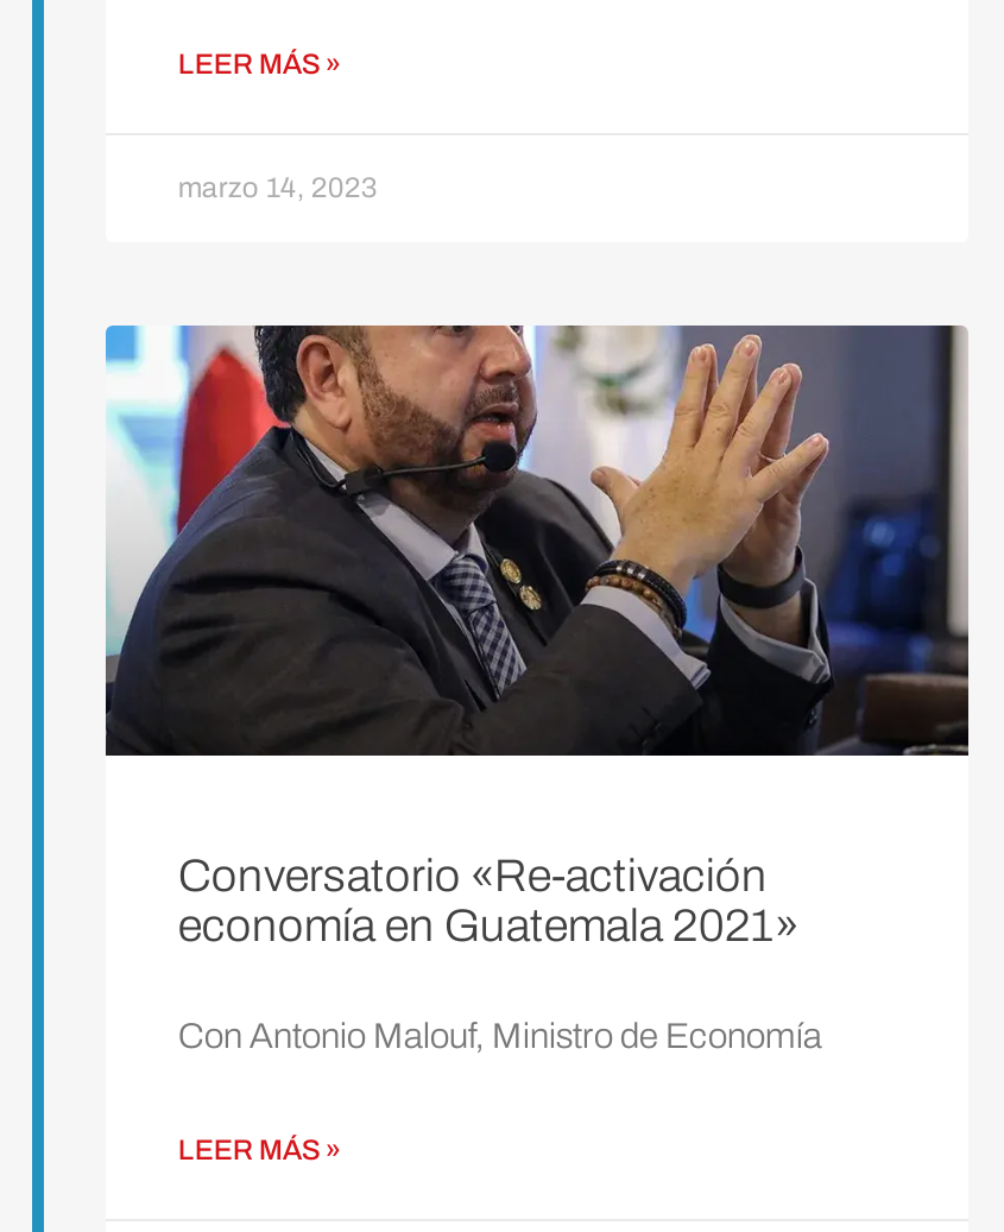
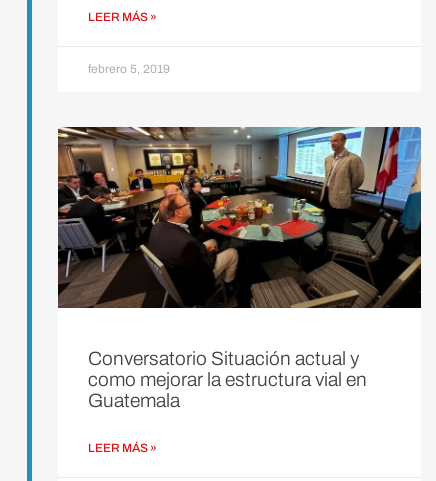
- marzo 14, 2023
+ febrero 5, 2019

- [image]
- Conversatorio «Re-activación
- economía en Guatemala 2021»
- Con Antonio Malouf, Ministro de Economía
+ [image]
+ Conversatorio Situación actual y
+ como mejorar la estructura vial en
+ Guatemala
